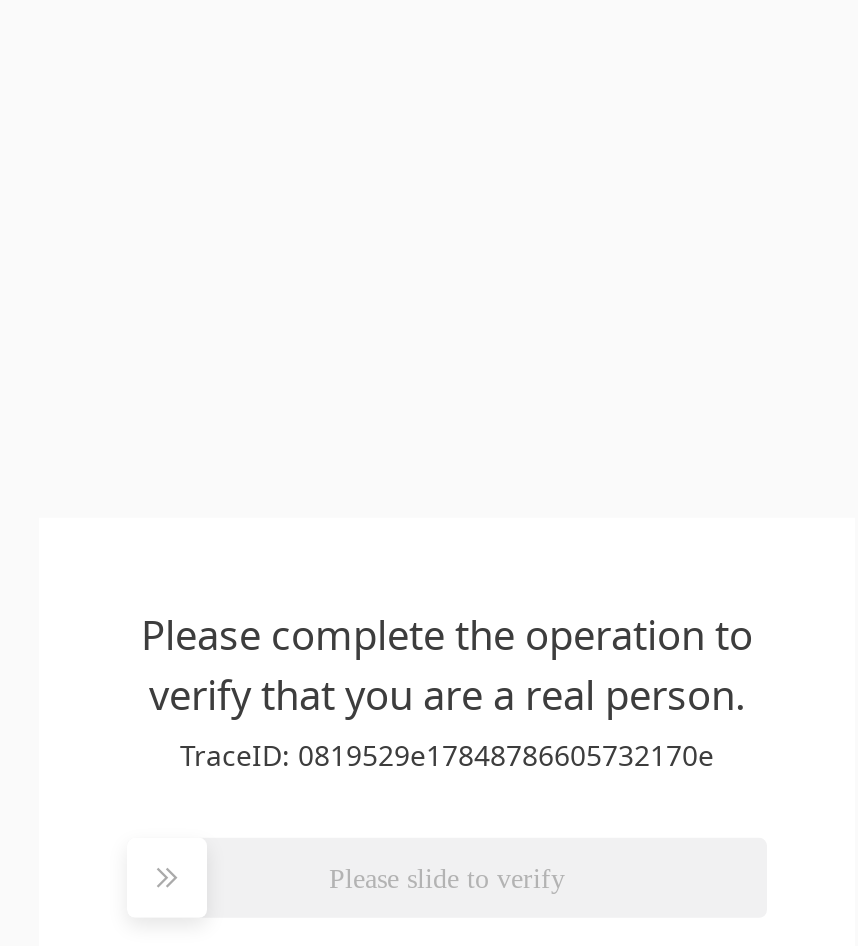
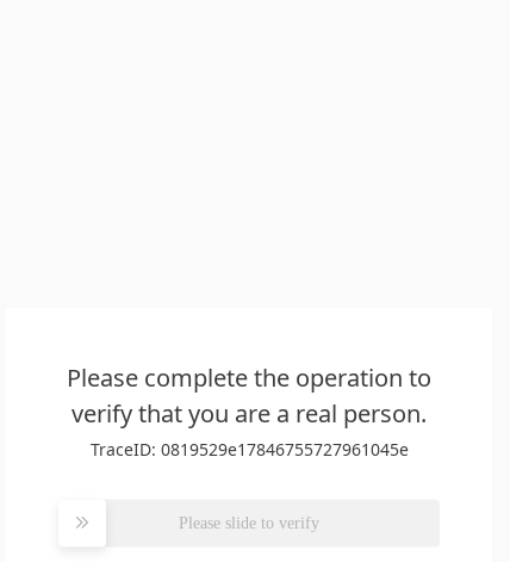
- TraceID: 0819529e17848786605732170e
+ TraceID: 0819529e17846755727961045e
